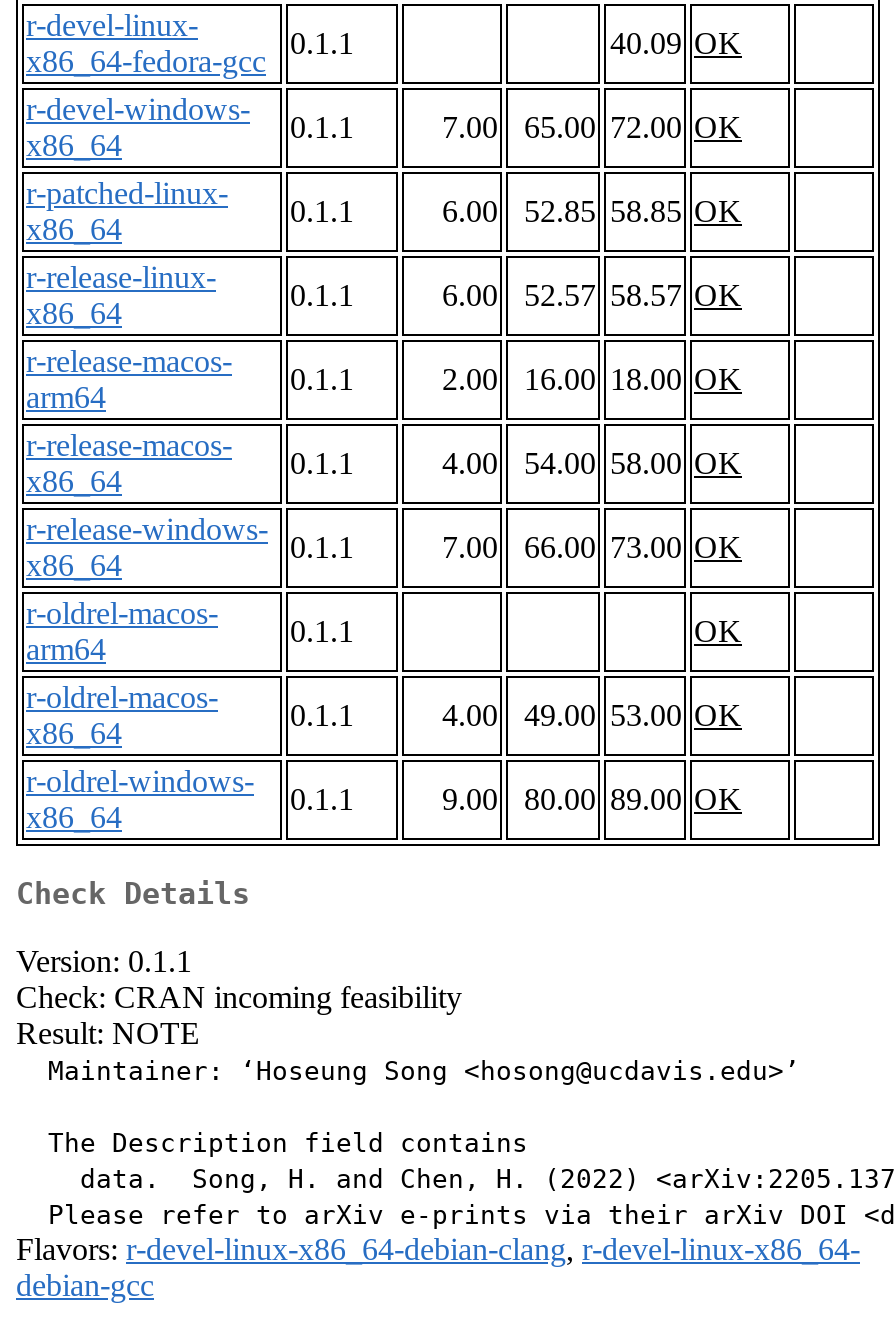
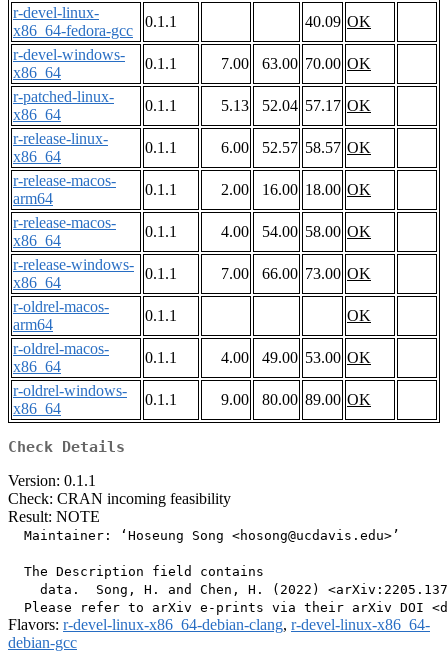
- 7.00 65.00 72.00 OK
+ 7.00 63.00 70.00 OK

- 6.00
+ 5.13

- 52.85 58.85 OK
+ 52.04 57.17 OK
